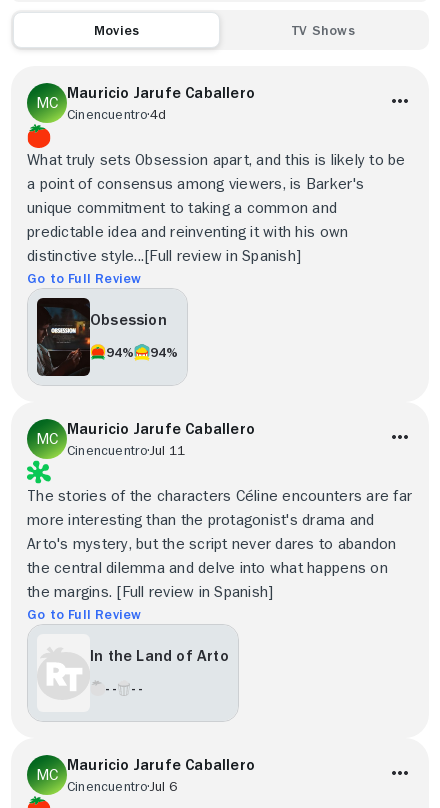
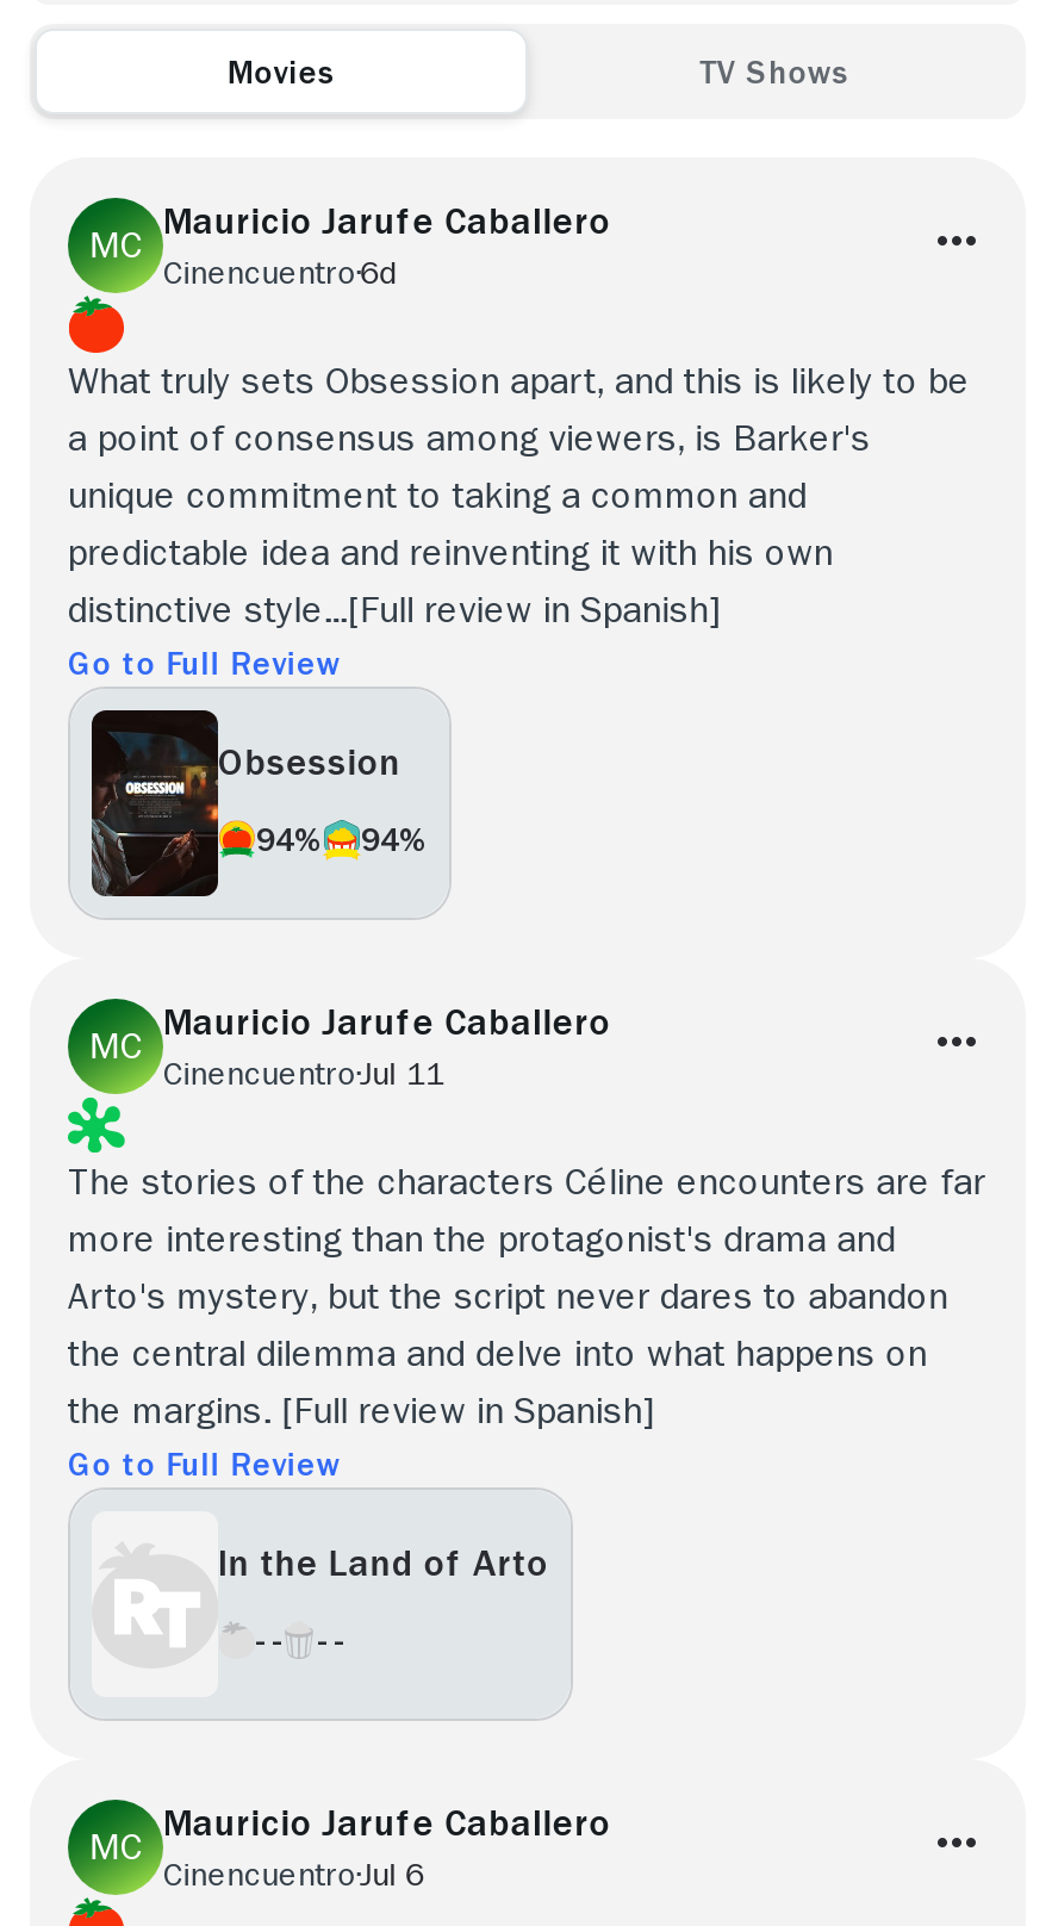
- Cinencuentro 4d
+ Cinencuentro 6d
